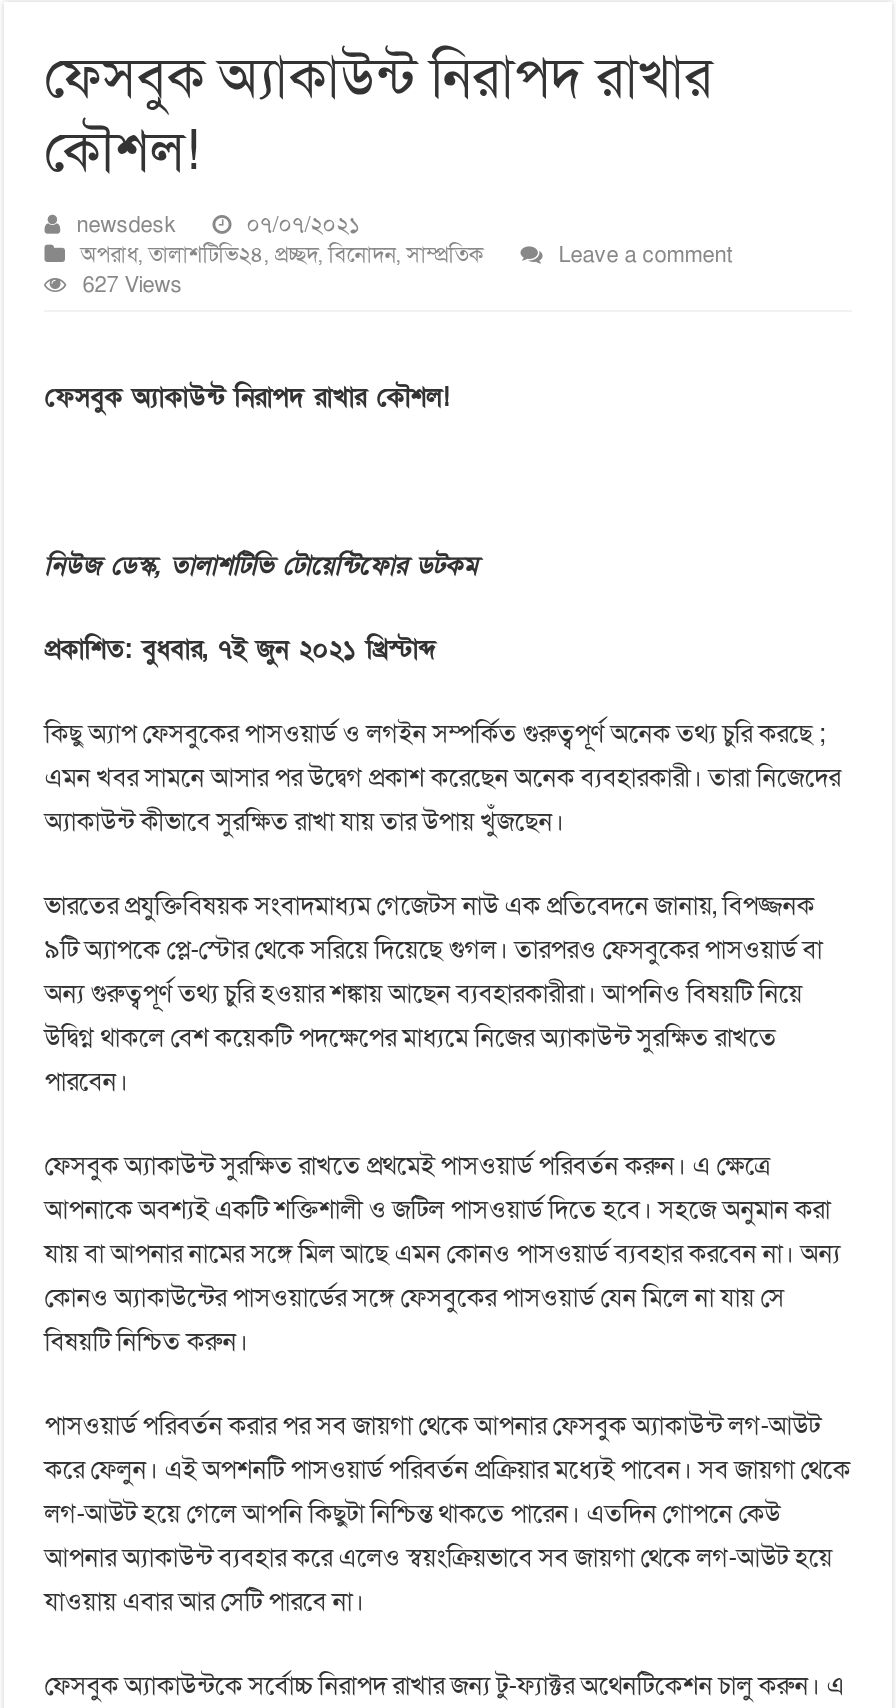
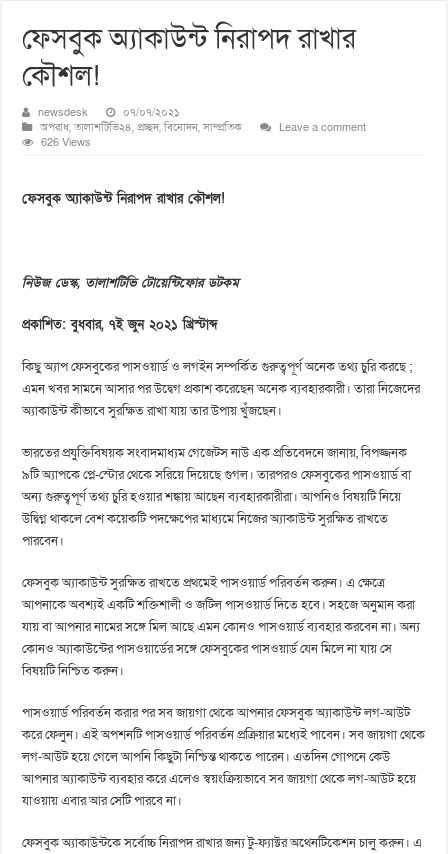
- 627 Views
+ 626 Views
